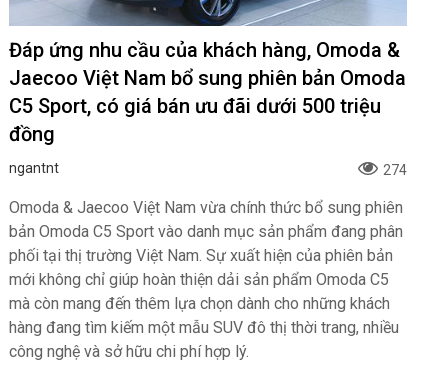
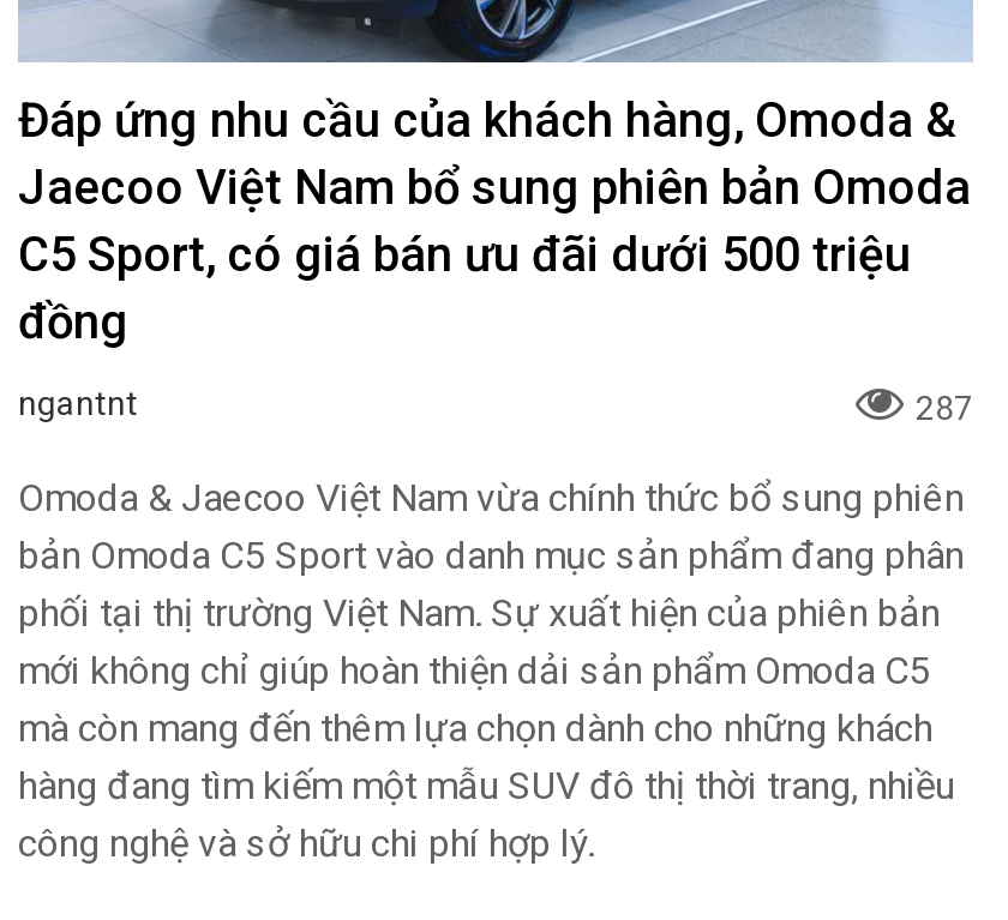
- 274
+ 287
